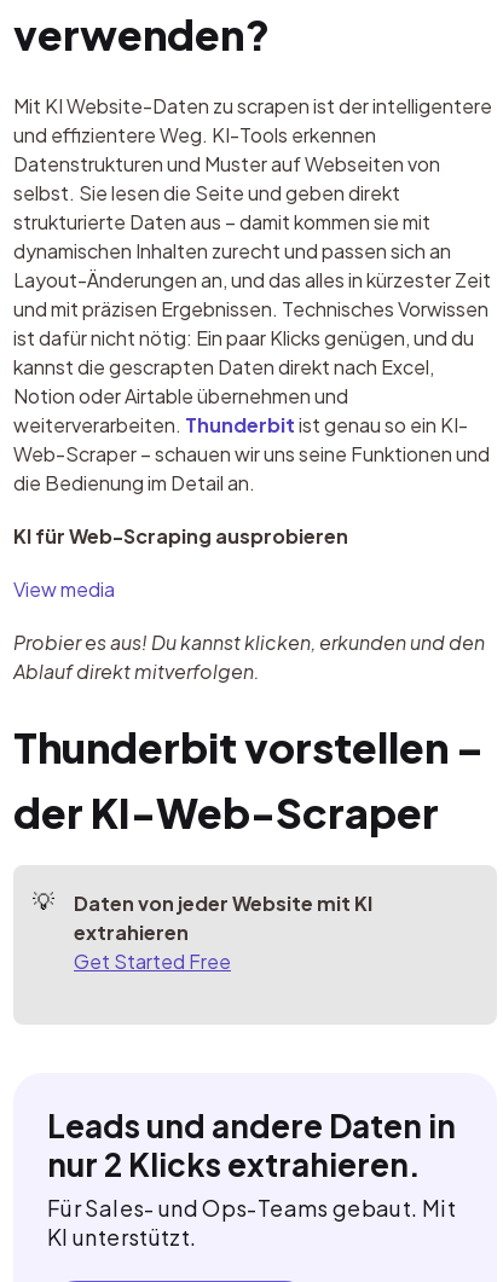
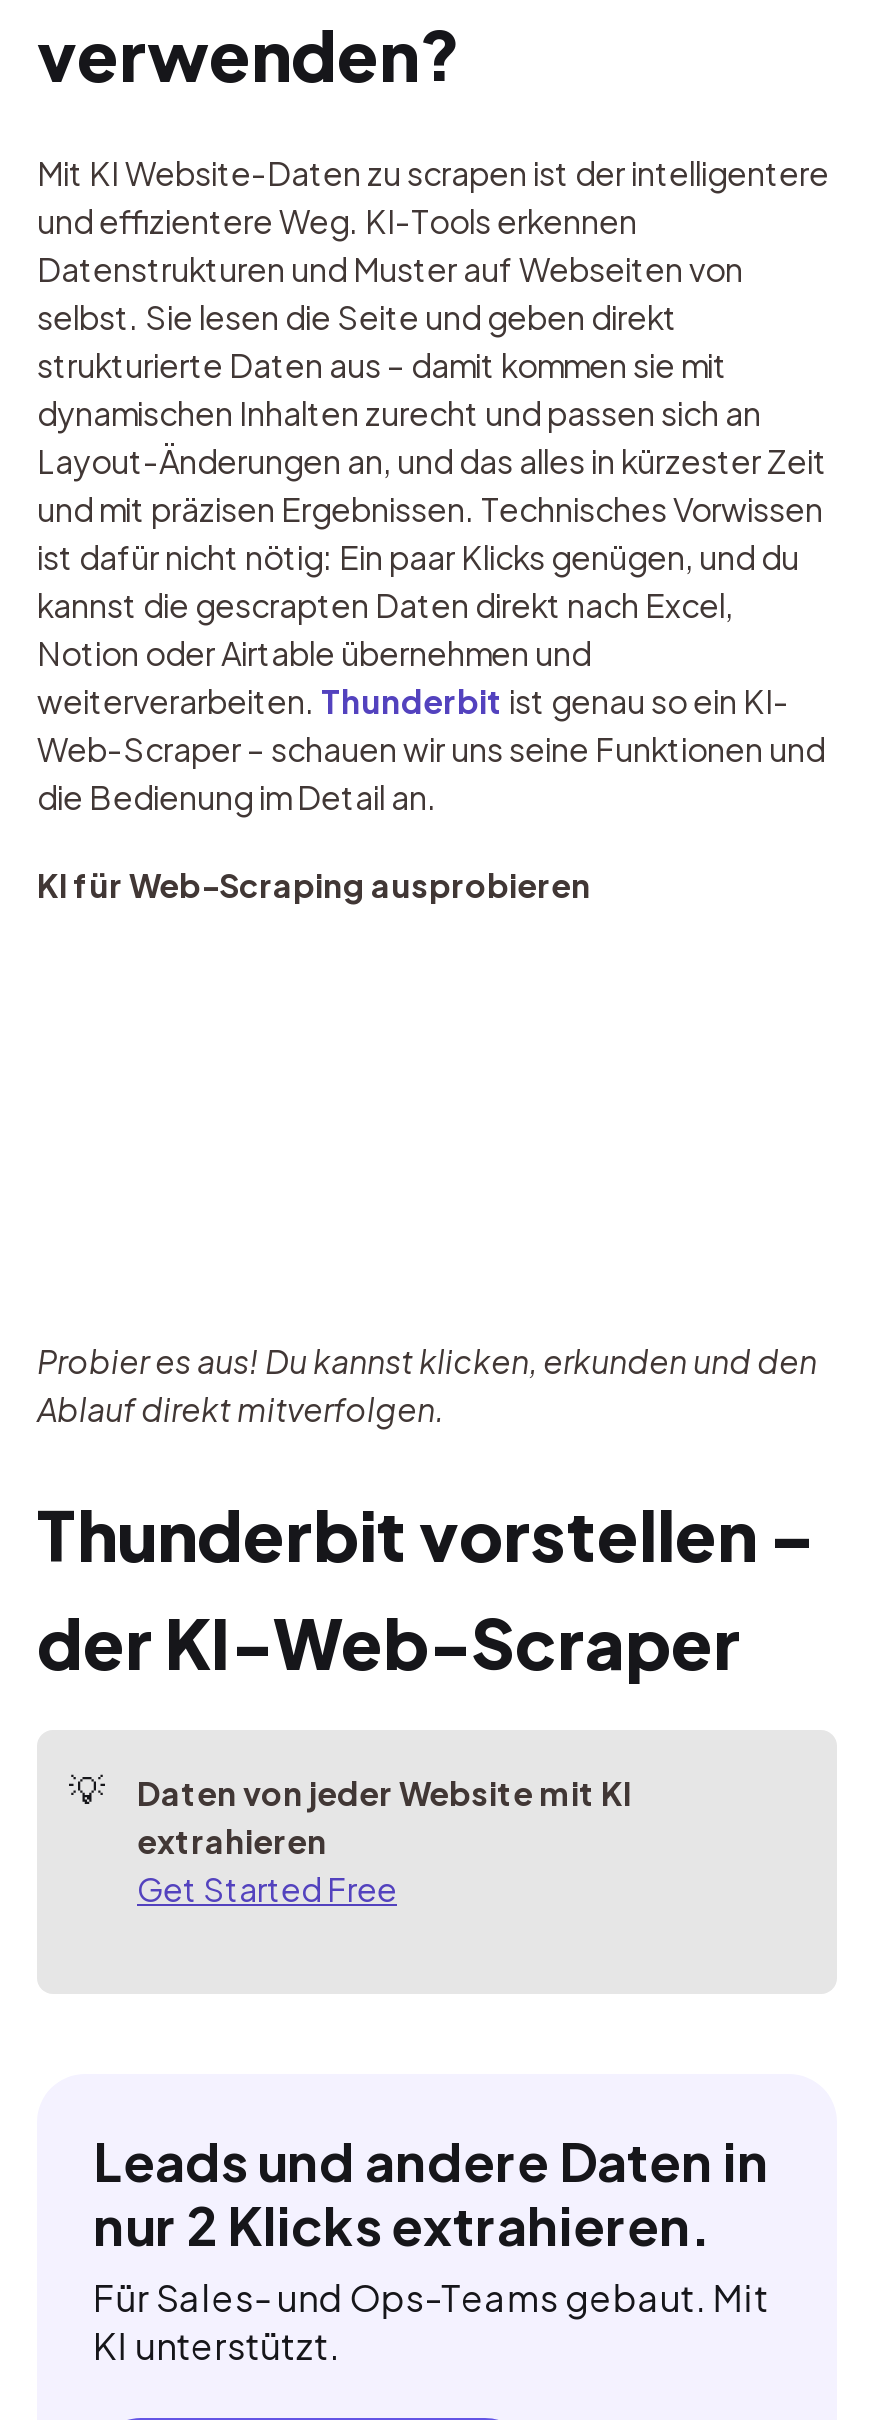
- View media
